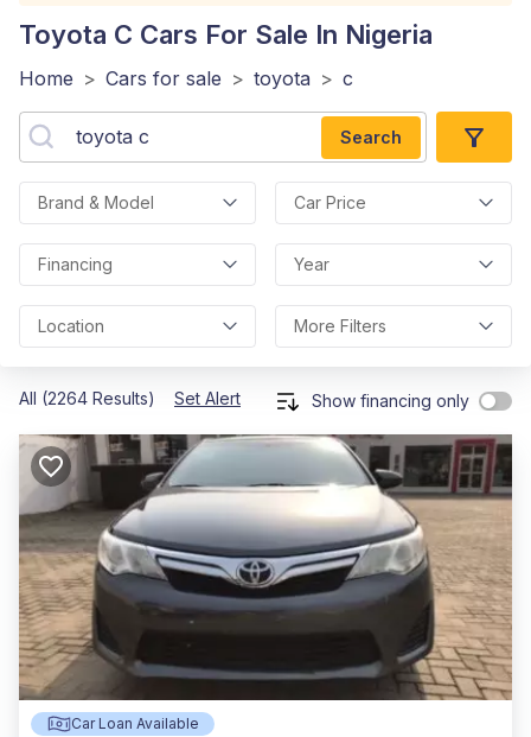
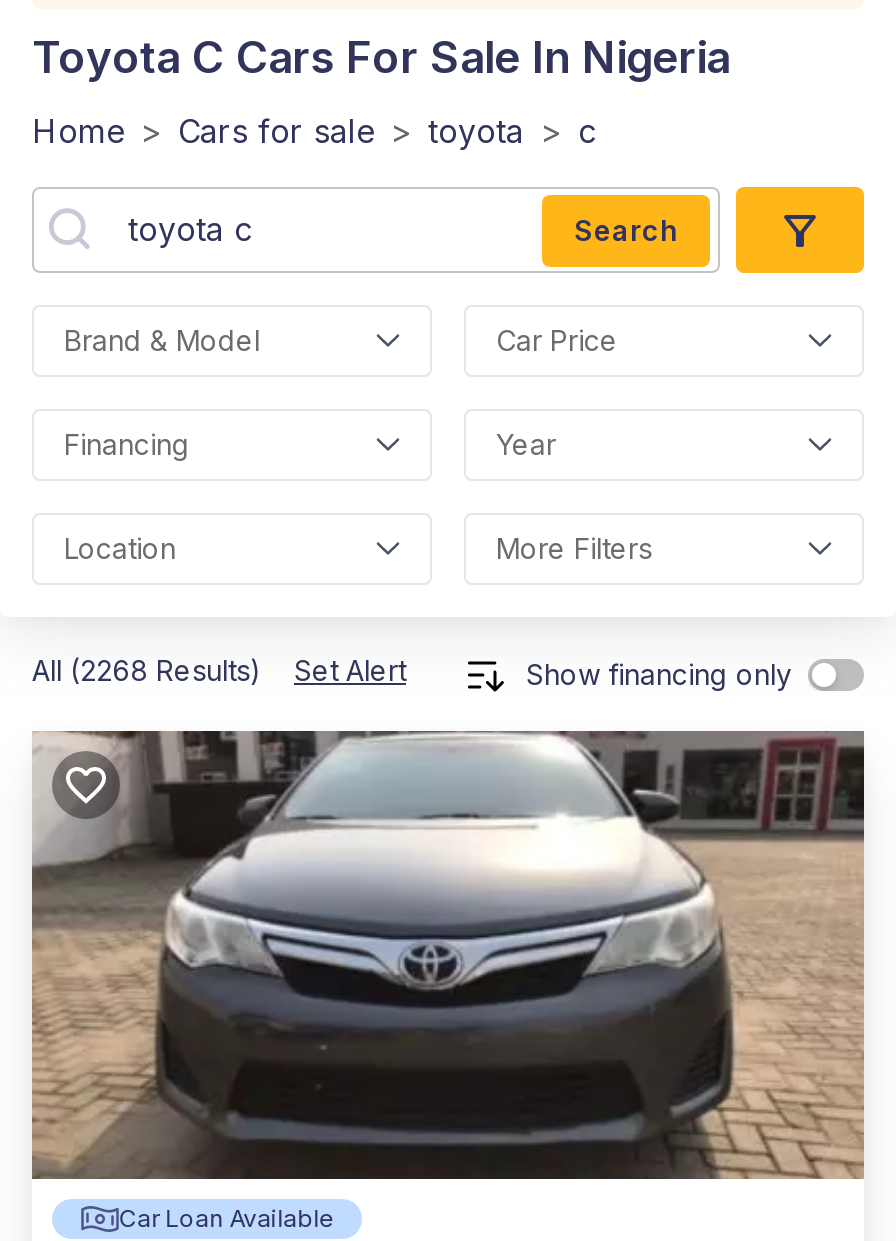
- All (2264 Results) Set Alert
+ All (2268 Results) Set Alert
